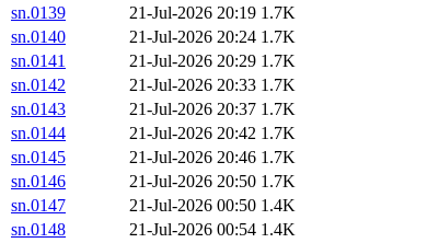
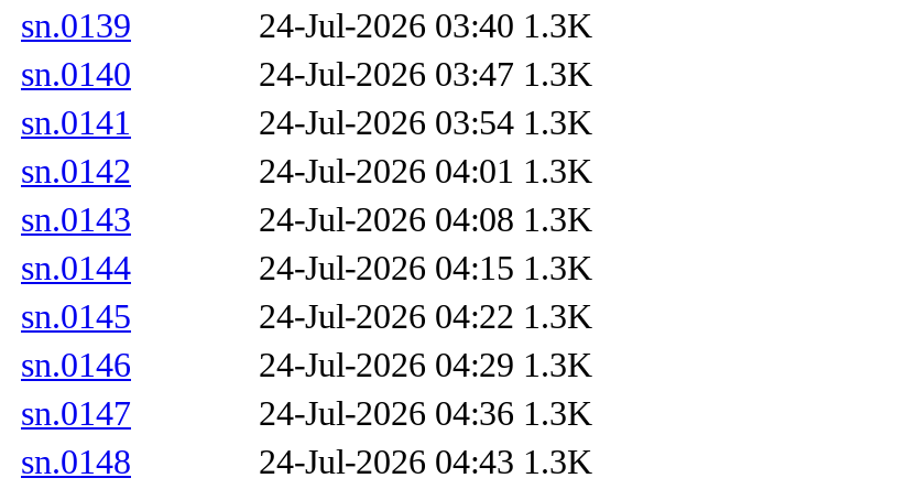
- 21-Jul-2026 20:19 1.7K
+ 24-Jul-2026 03:40 1.3K

- 21-Jul-2026 20:24 1.7K
+ 24-Jul-2026 03:47 1.3K

- 21-Jul-2026 20:29 1.7K
+ 24-Jul-2026 03:54 1.3K

- 21-Jul-2026 20:33 1.7K
+ 24-Jul-2026 04:01 1.3K

- 21-Jul-2026 20:37 1.7K
+ 24-Jul-2026 04:08 1.3K

- 21-Jul-2026 20:42 1.7K
+ 24-Jul-2026 04:15 1.3K

- 21-Jul-2026 20:46 1.7K
+ 24-Jul-2026 04:22 1.3K

- 21-Jul-2026 20:50 1.7K
+ 24-Jul-2026 04:29 1.3K

- 21-Jul-2026 00:50 1.4K
+ 24-Jul-2026 04:36 1.3K

- 21-Jul-2026 00:54 1.4K
+ 24-Jul-2026 04:43 1.3K
